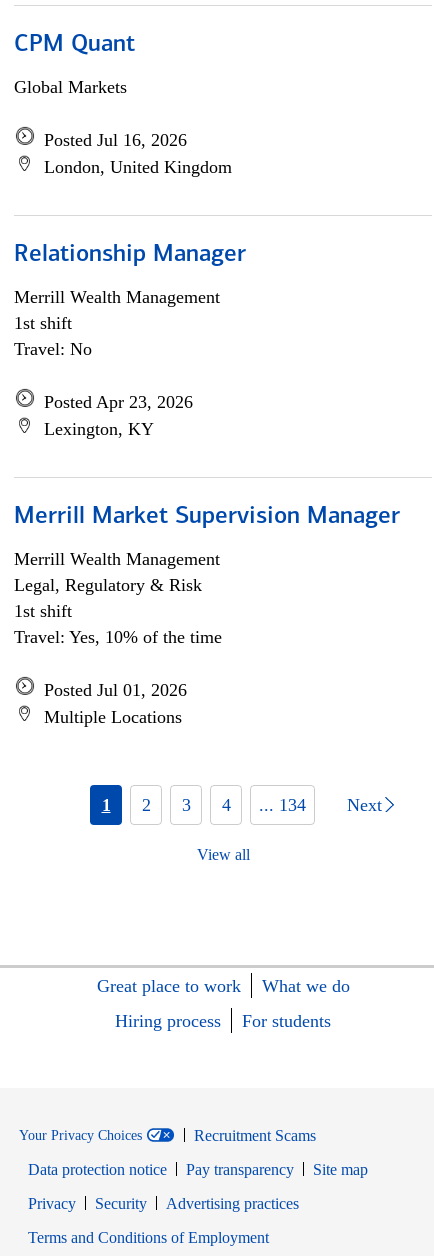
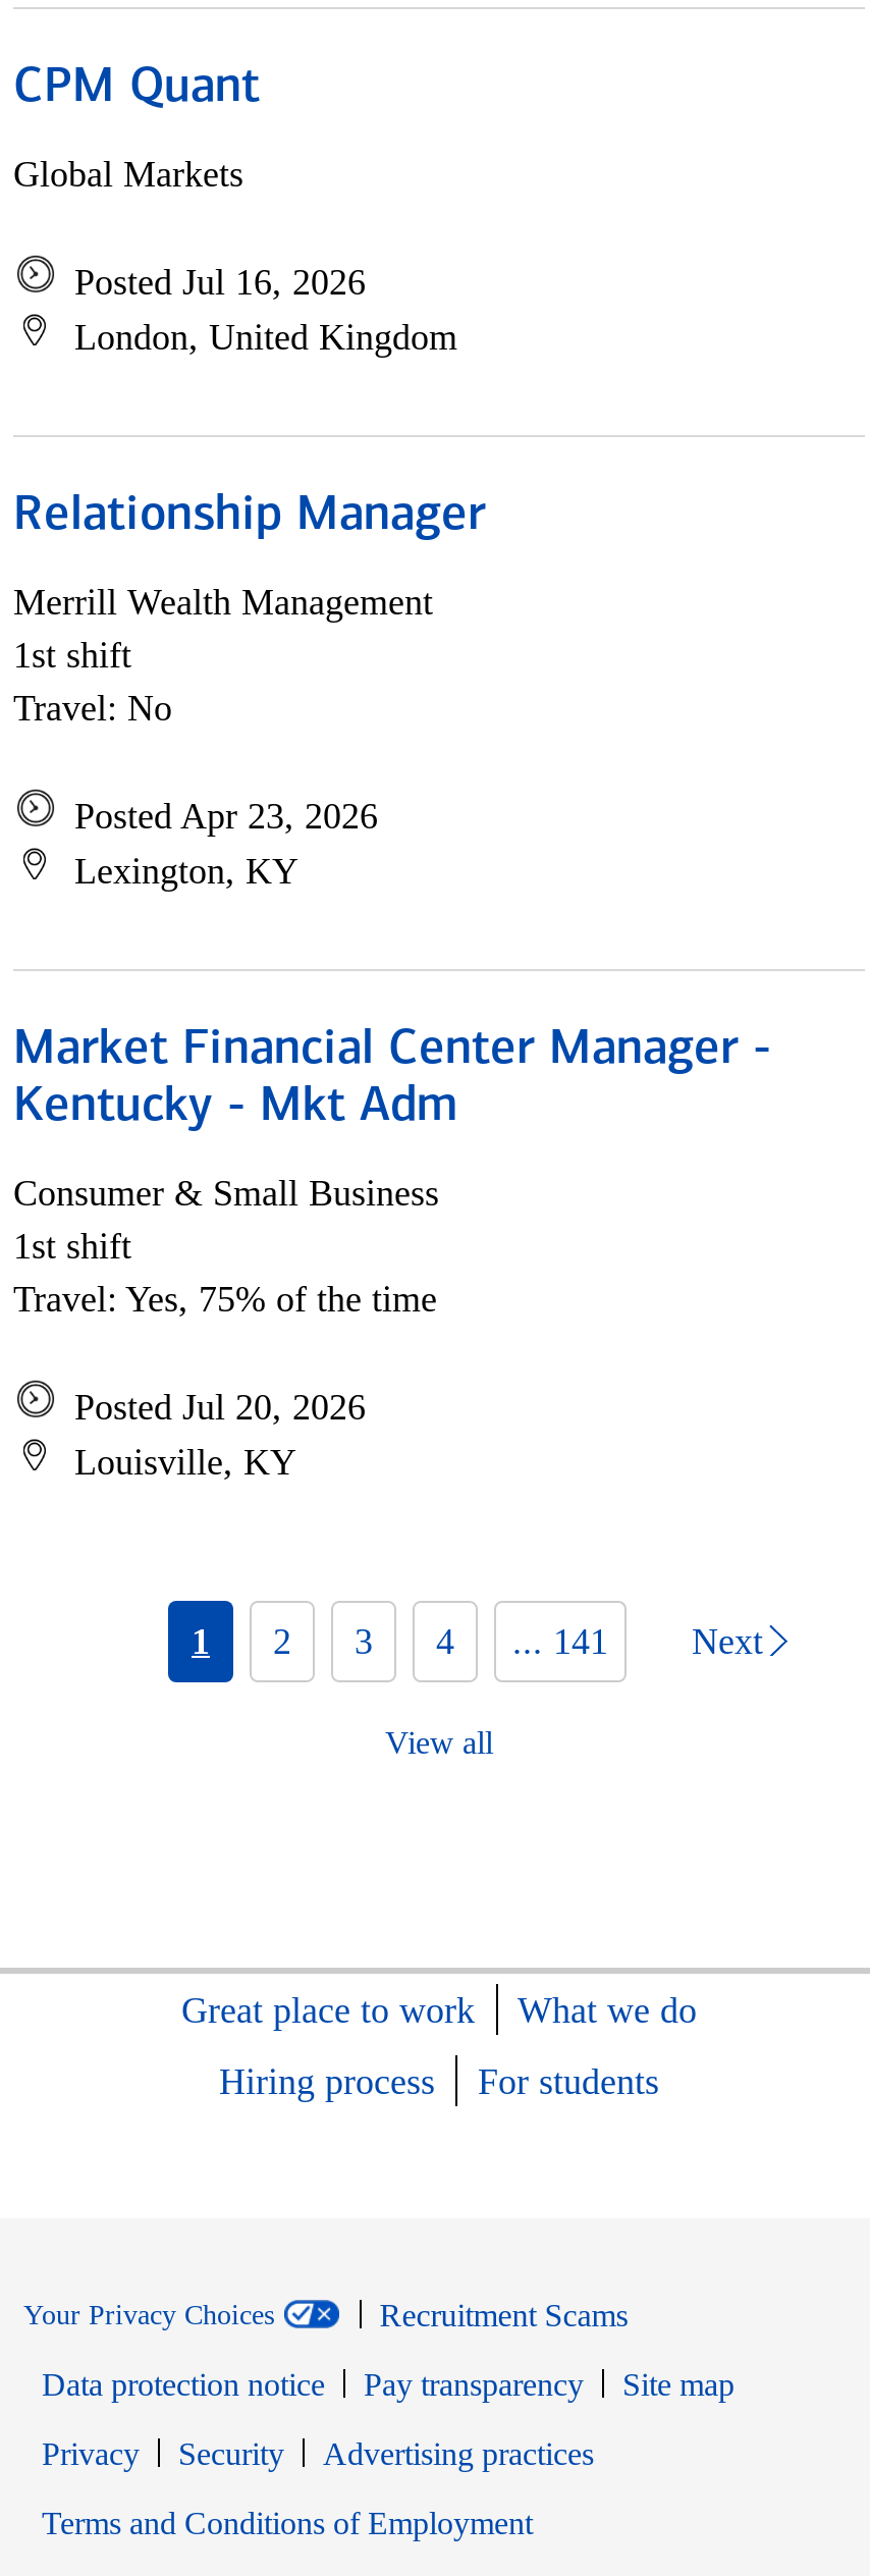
- Merrill Market Supervision Manager
+ Market Financial Center Manager -
+ Kentucky - Mkt Adm

- Merrill Wealth Management
- Legal, Regulatory & Risk
+ Consumer & Small Business

- Travel: Yes, 10% of the time
+ Travel: Yes, 75% of the time

- Posted Jul 01, 2026
- Multiple Locations
+ Posted Jul 20, 2026
+ Louisville, KY

- 1 2 3 4 ... 134
+ 1 2 3 4 ... 141
